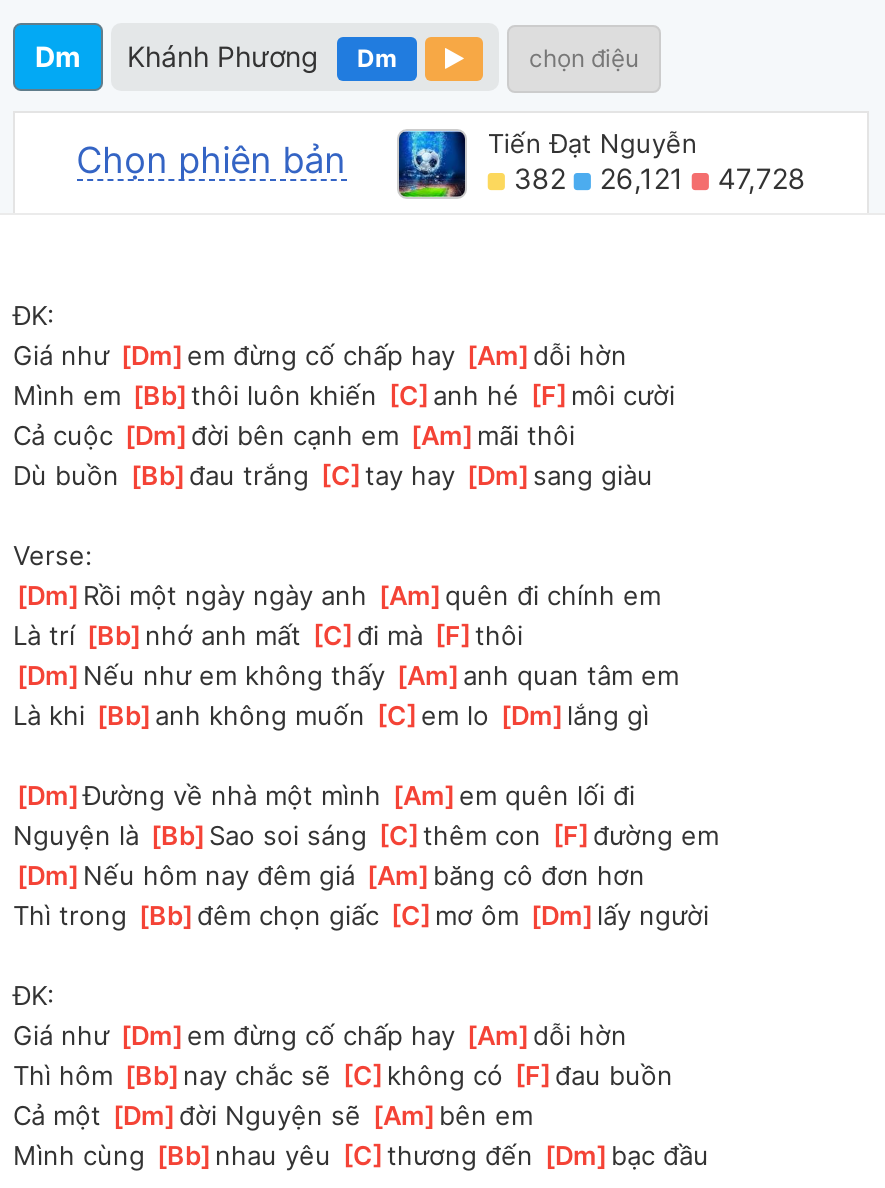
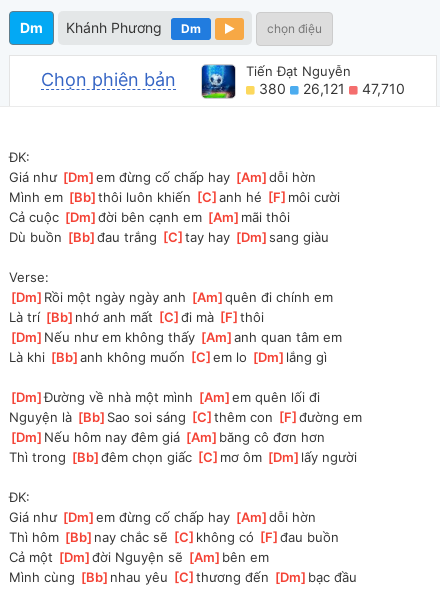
- 382 26,121 47,728
+ 380 26,121 47,710
